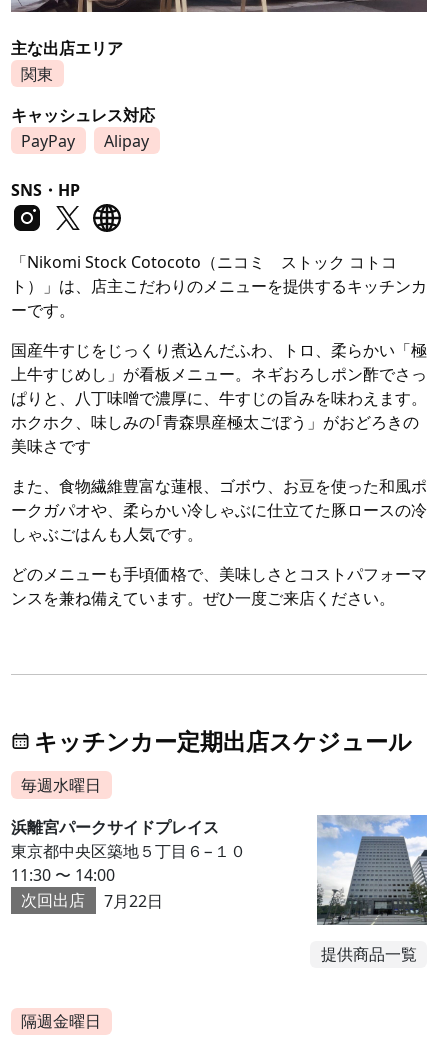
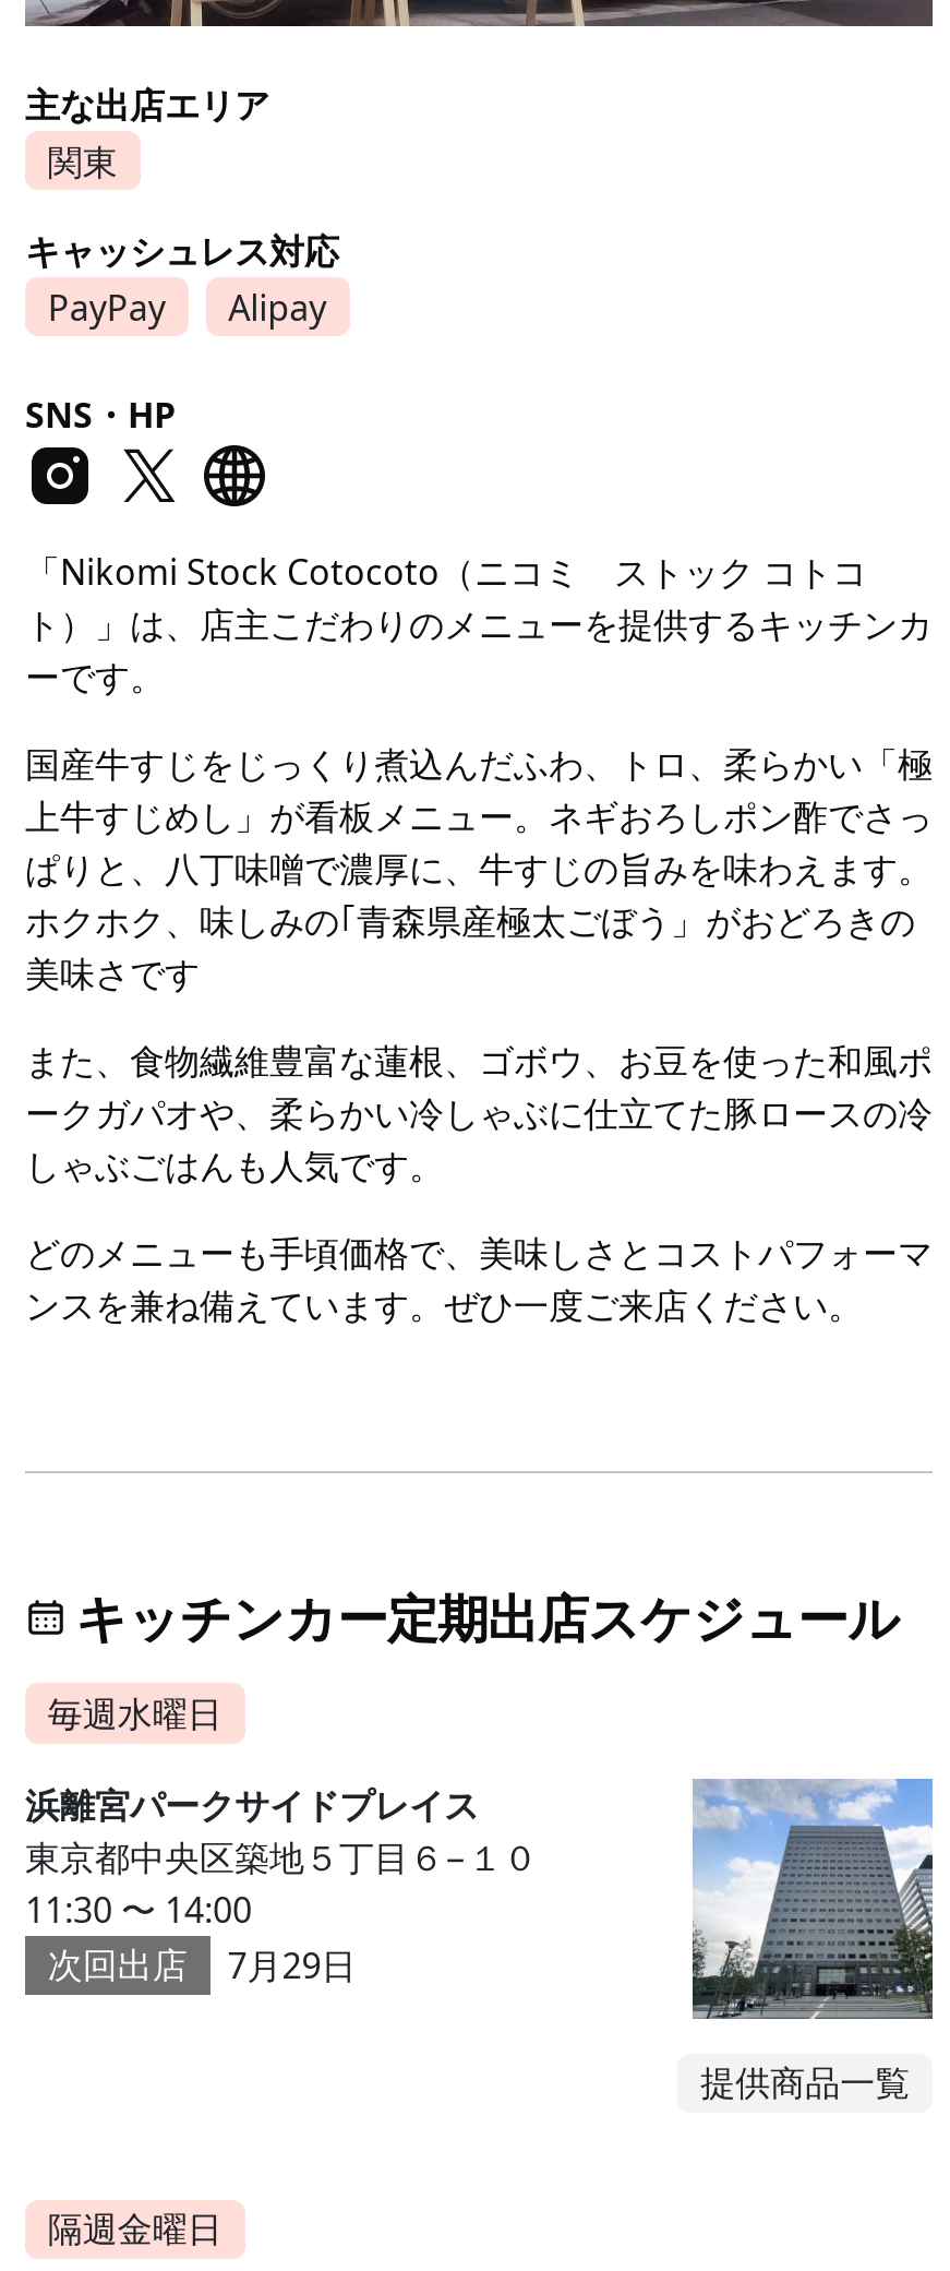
- 次回出店 7月22日
+ 次回出店 7月29日
